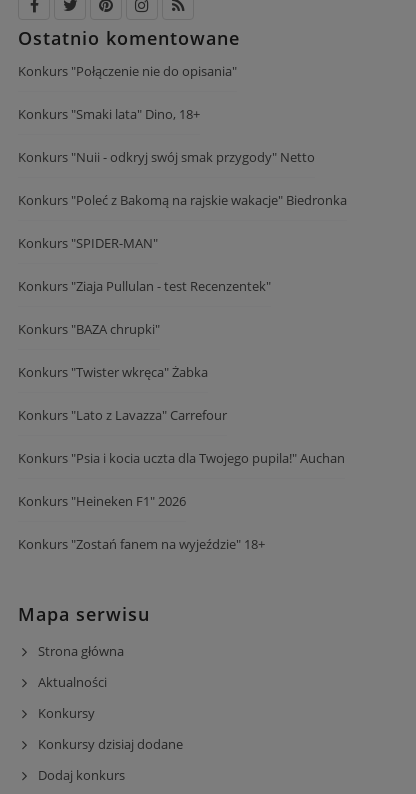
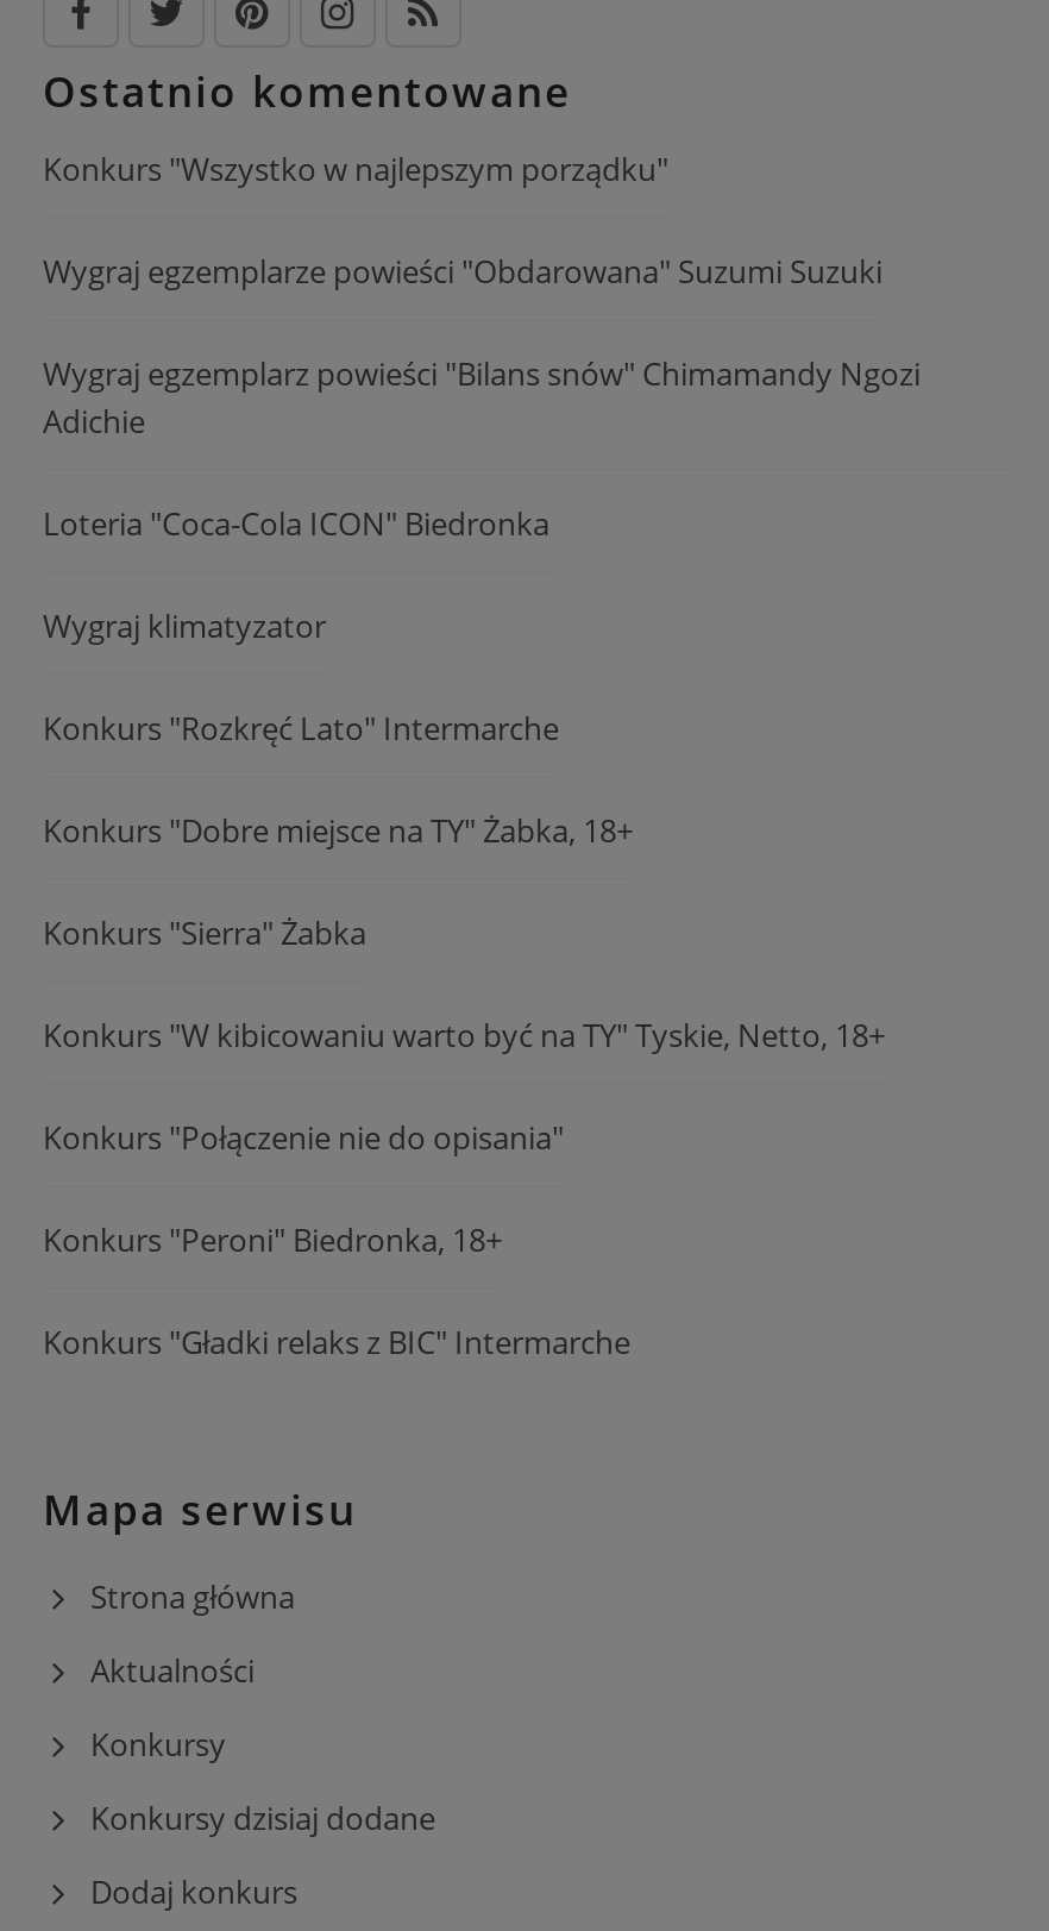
+ Konkurs "Wszystko w najlepszym porządku"
+ Wygraj egzemplarze powieści "Obdarowana" Suzumi Suzuki
+ Wygraj egzemplarz powieści "Bilans snów" Chimamandy Ngozi
+ Adichie
+ Loteria "Coca-Cola ICON" Biedronka
+ Wygraj klimatyzator
+ Konkurs "Rozkręć Lato" Intermarche
+ Konkurs "Dobre miejsce na TY" Żabka, 18+
+ Konkurs "Sierra" Żabka
+ Konkurs "W kibicowaniu warto być na TY" Tyskie, Netto, 18+

moved down: Konkurs "Połączenie nie do opisania"

- Konkurs "Smaki lata" Dino, 18+
- Konkurs "Nuii - odkryj swój smak przygody" Netto
- Konkurs "Poleć z Bakomą na rajskie wakacje" Biedronka
- Konkurs "SPIDER-MAN"
- Konkurs "Ziaja Pullulan - test Recenzentek"
- Konkurs "BAZA chrupki"
- Konkurs "Twister wkręca" Żabka
- Konkurs "Lato z Lavazza" Carrefour
- Konkurs "Psia i kocia uczta dla Twojego pupila!" Auchan
- Konkurs "Heineken F1" 2026
- Konkurs "Zostań fanem na wyjeździe" 18+
+ Konkurs "Peroni" Biedronka, 18+
+ Konkurs "Gładki relaks z BIC" Intermarche
